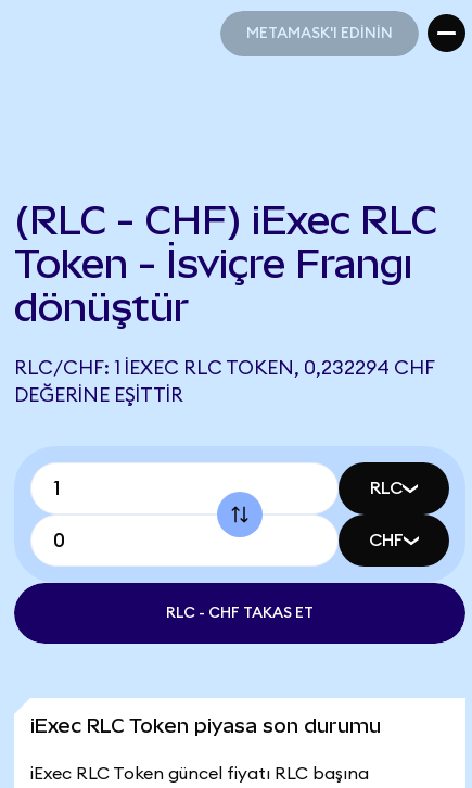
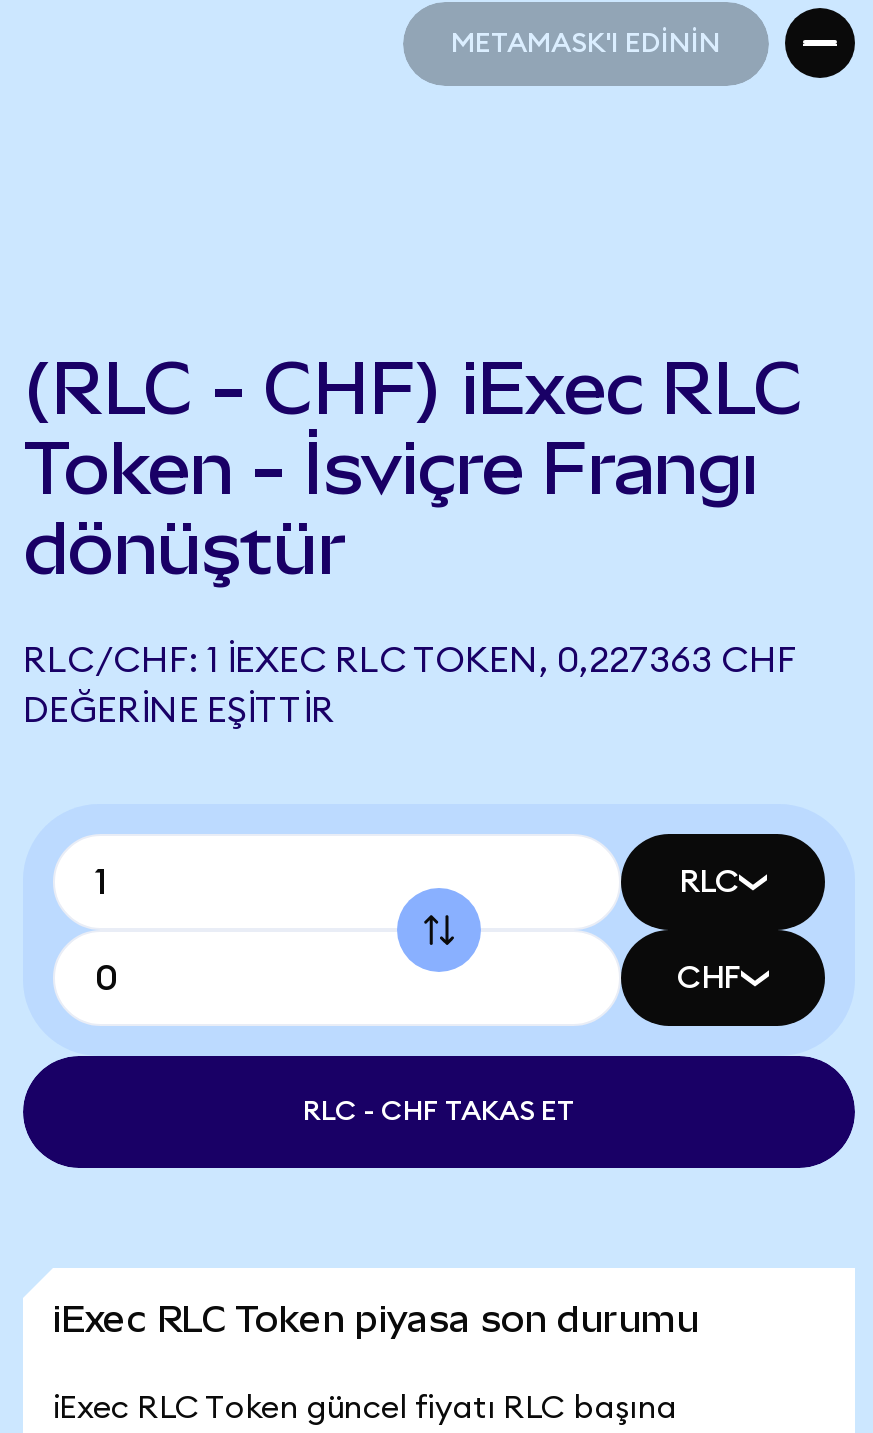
- RLC/CHF: 1 IEXEC RLC TOKEN, 0,232294 CHF
+ RLC/CHF: 1 IEXEC RLC TOKEN, 0,227363 CHF
